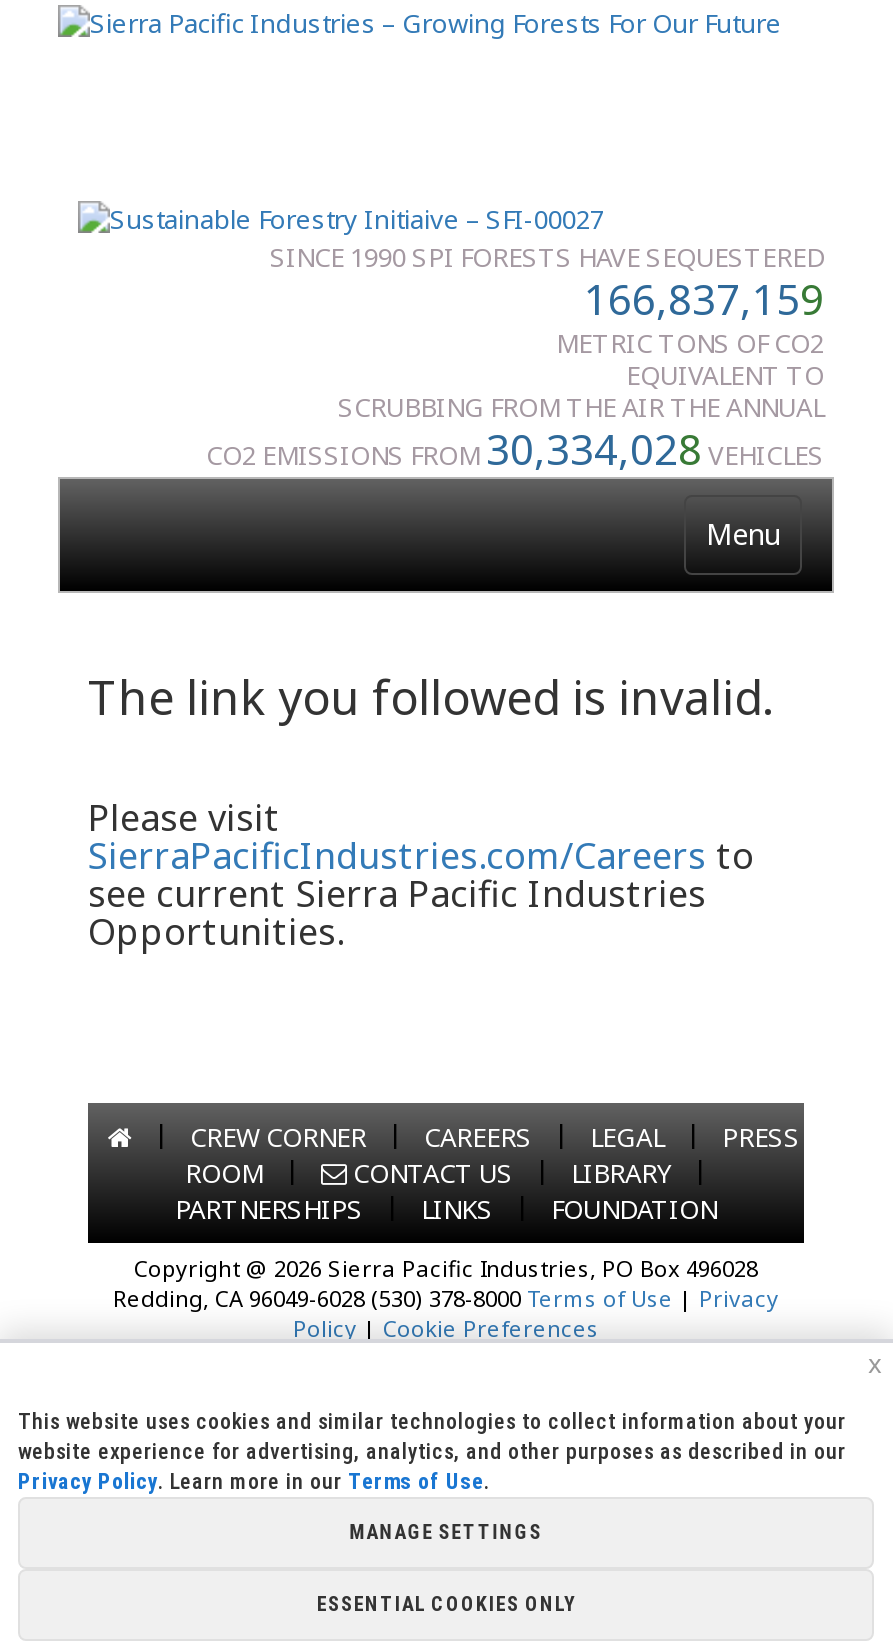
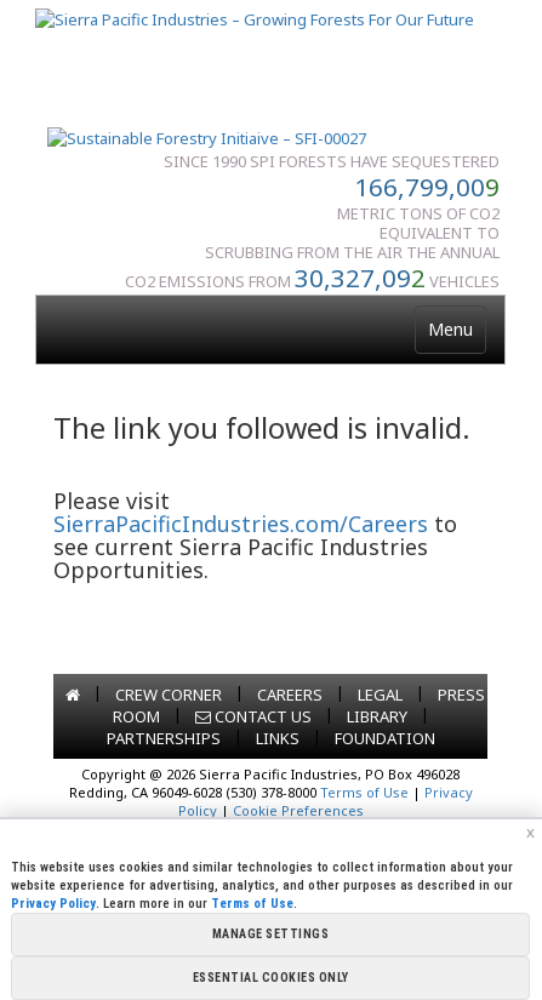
- 166,837,159
+ 166,799,009

- CO2 EMISSIONS FROM30,334,028VEHICLES
+ CO2 EMISSIONS FROM30,327,092VEHICLES
